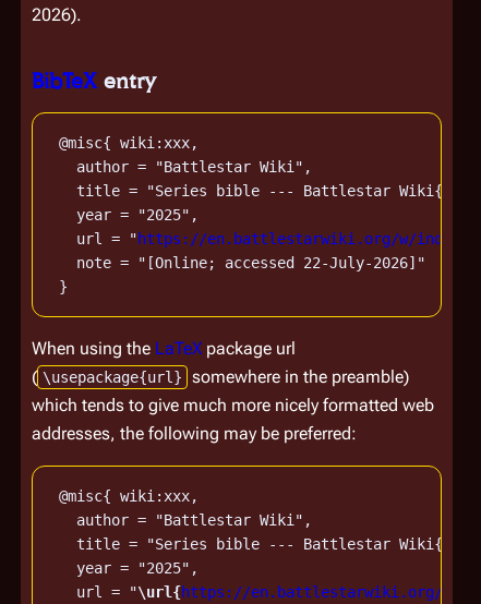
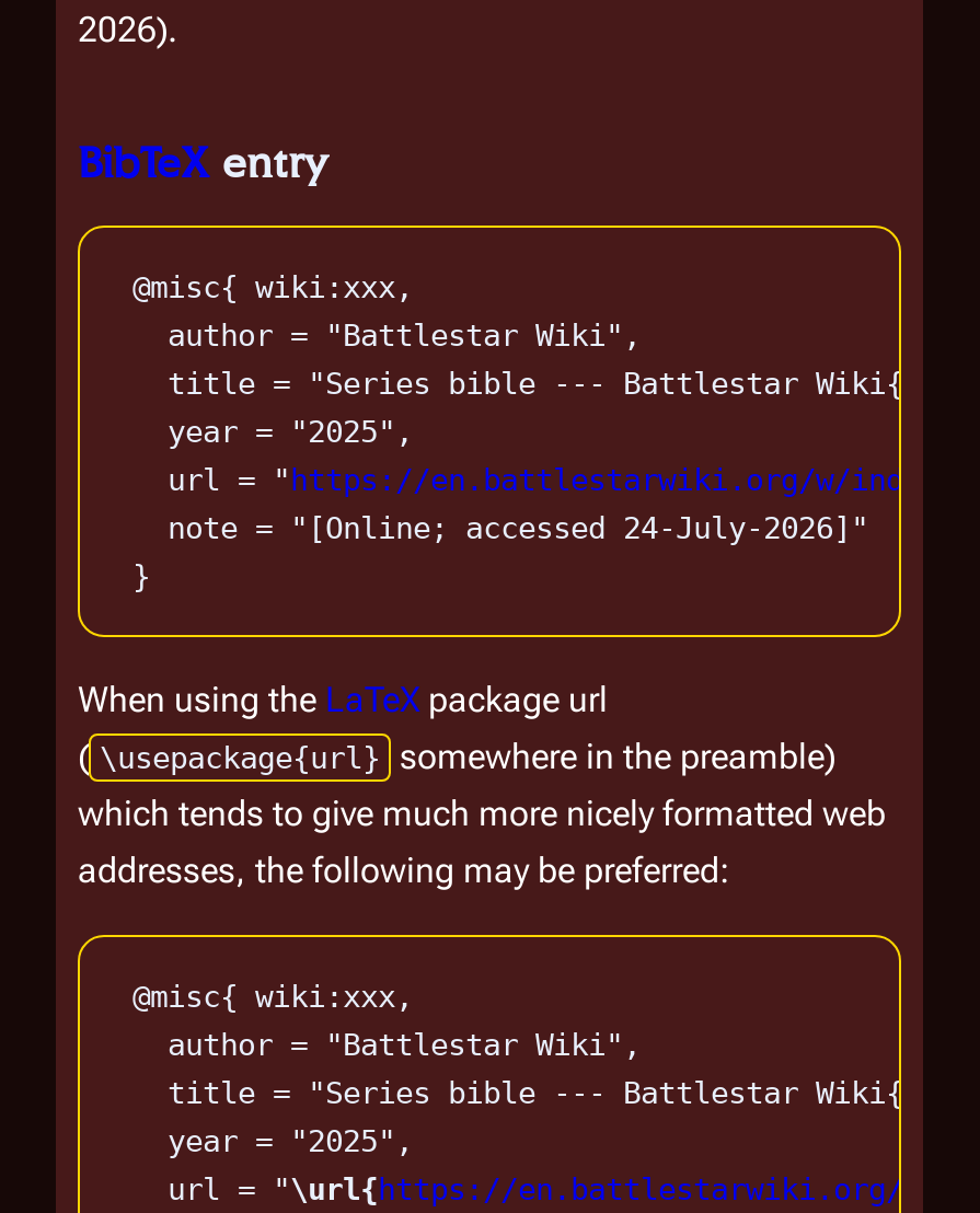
- note = "[Online; accessed 22-July-2026]"
+ note = "[Online; accessed 24-July-2026]"
